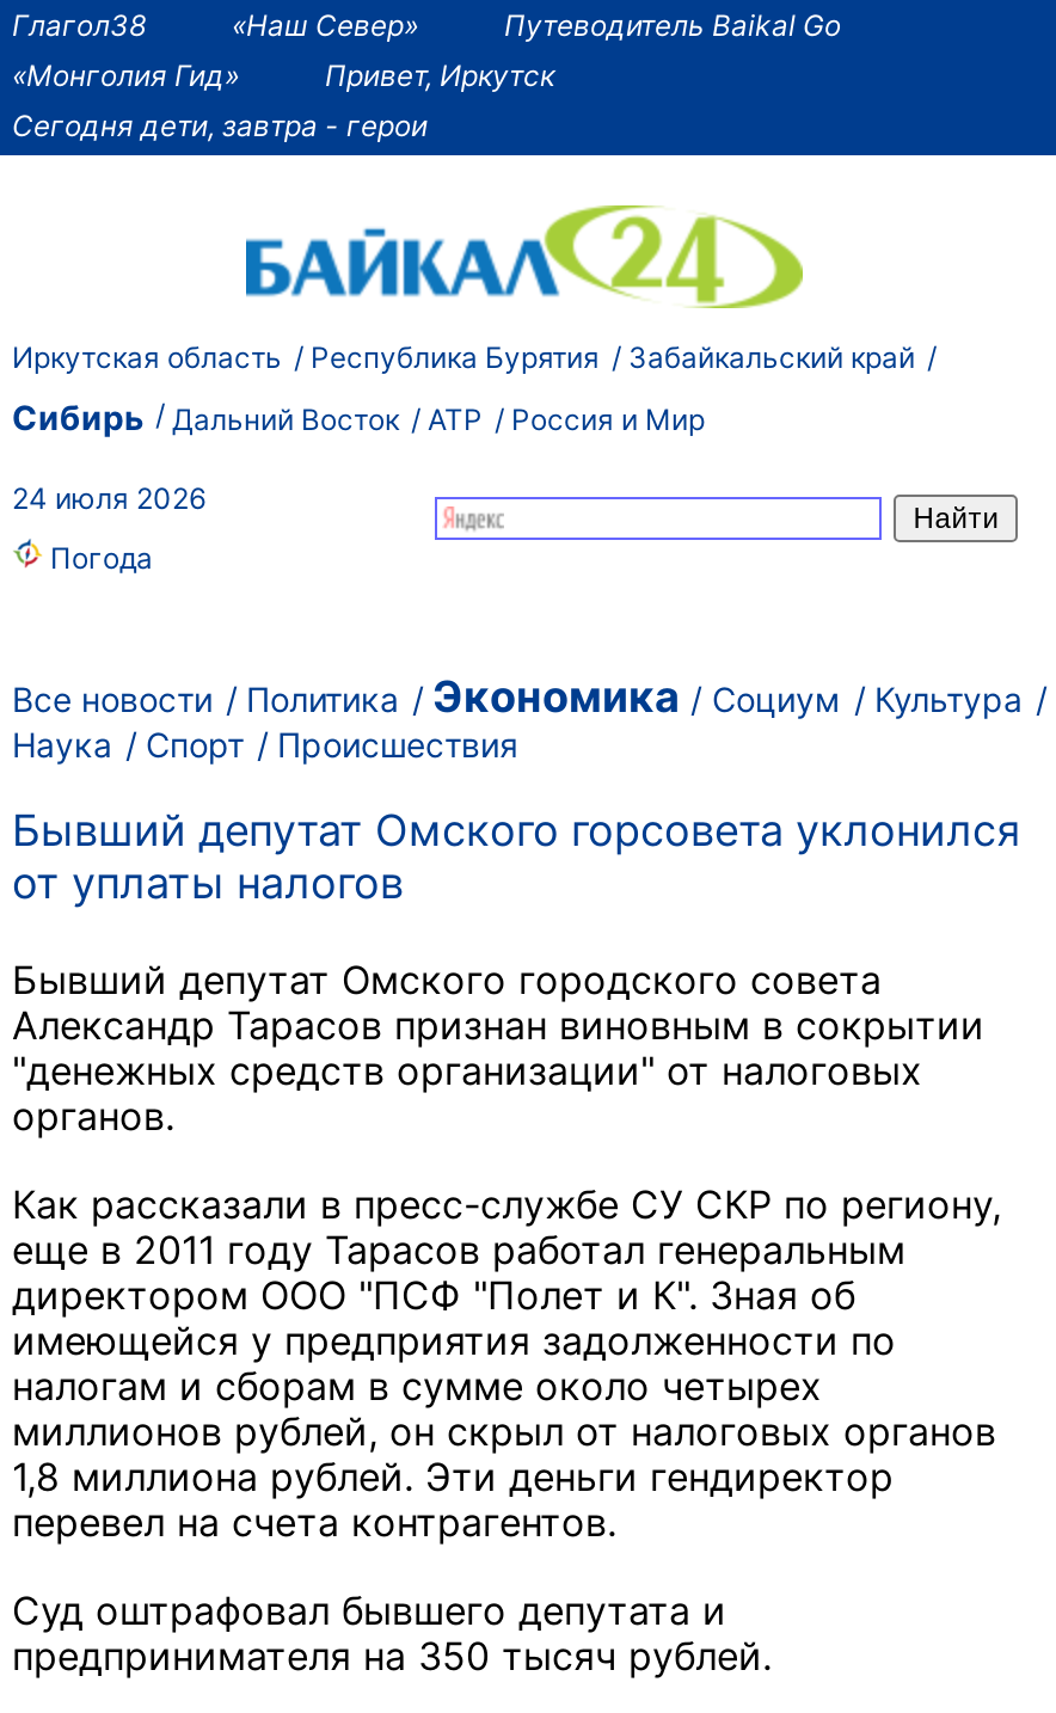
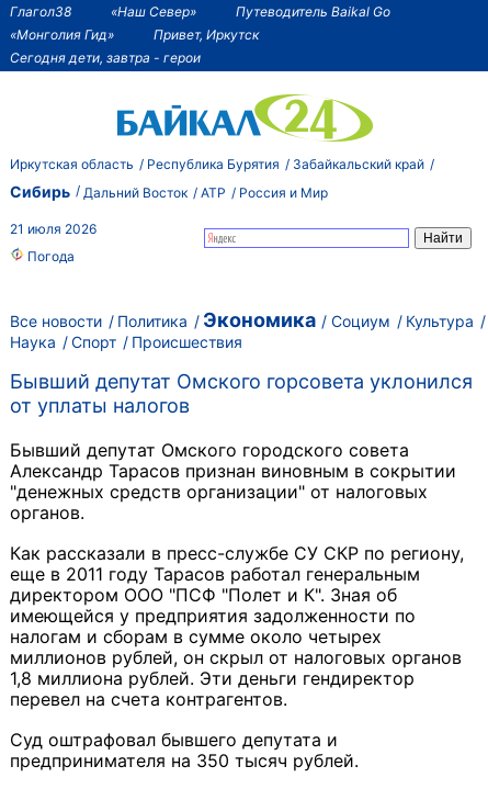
- 24 июля 2026
+ 21 июля 2026
